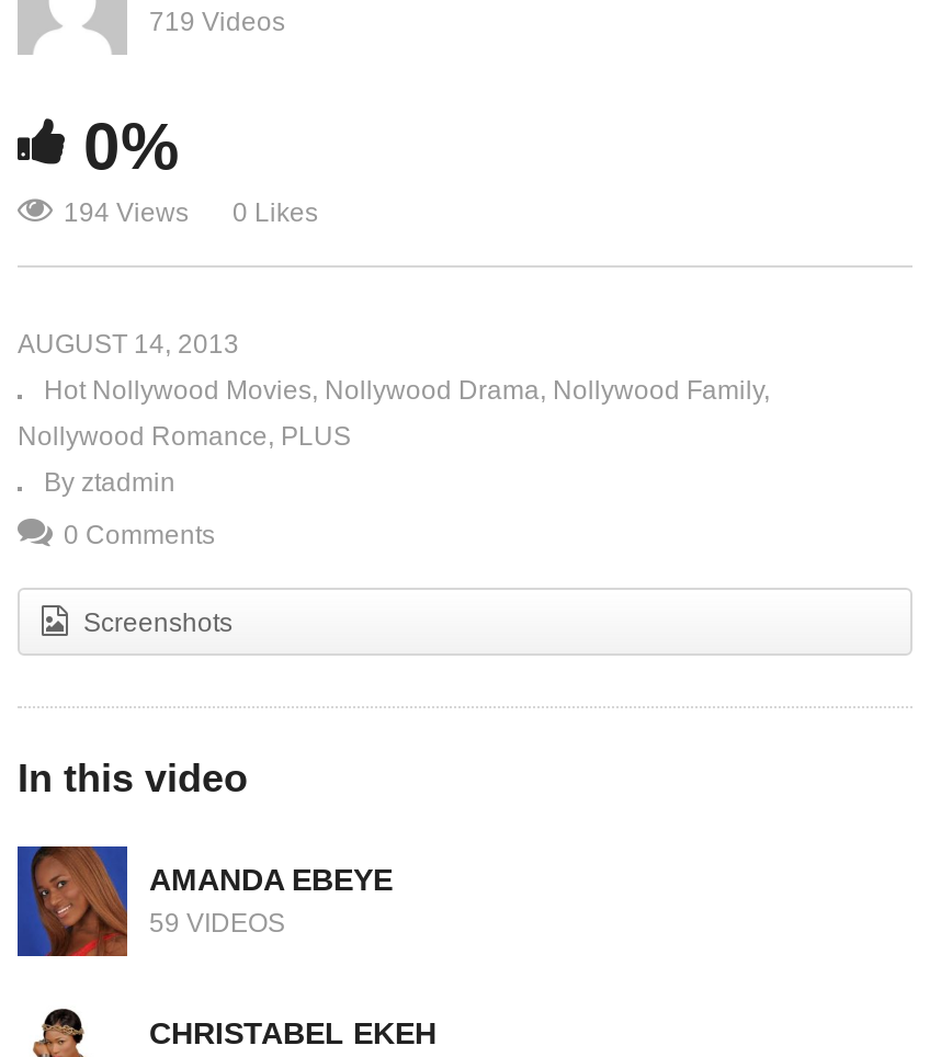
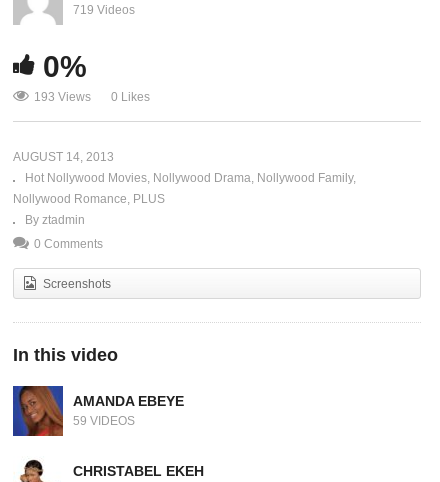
- 194 Views 0 Likes
+ 193 Views 0 Likes
